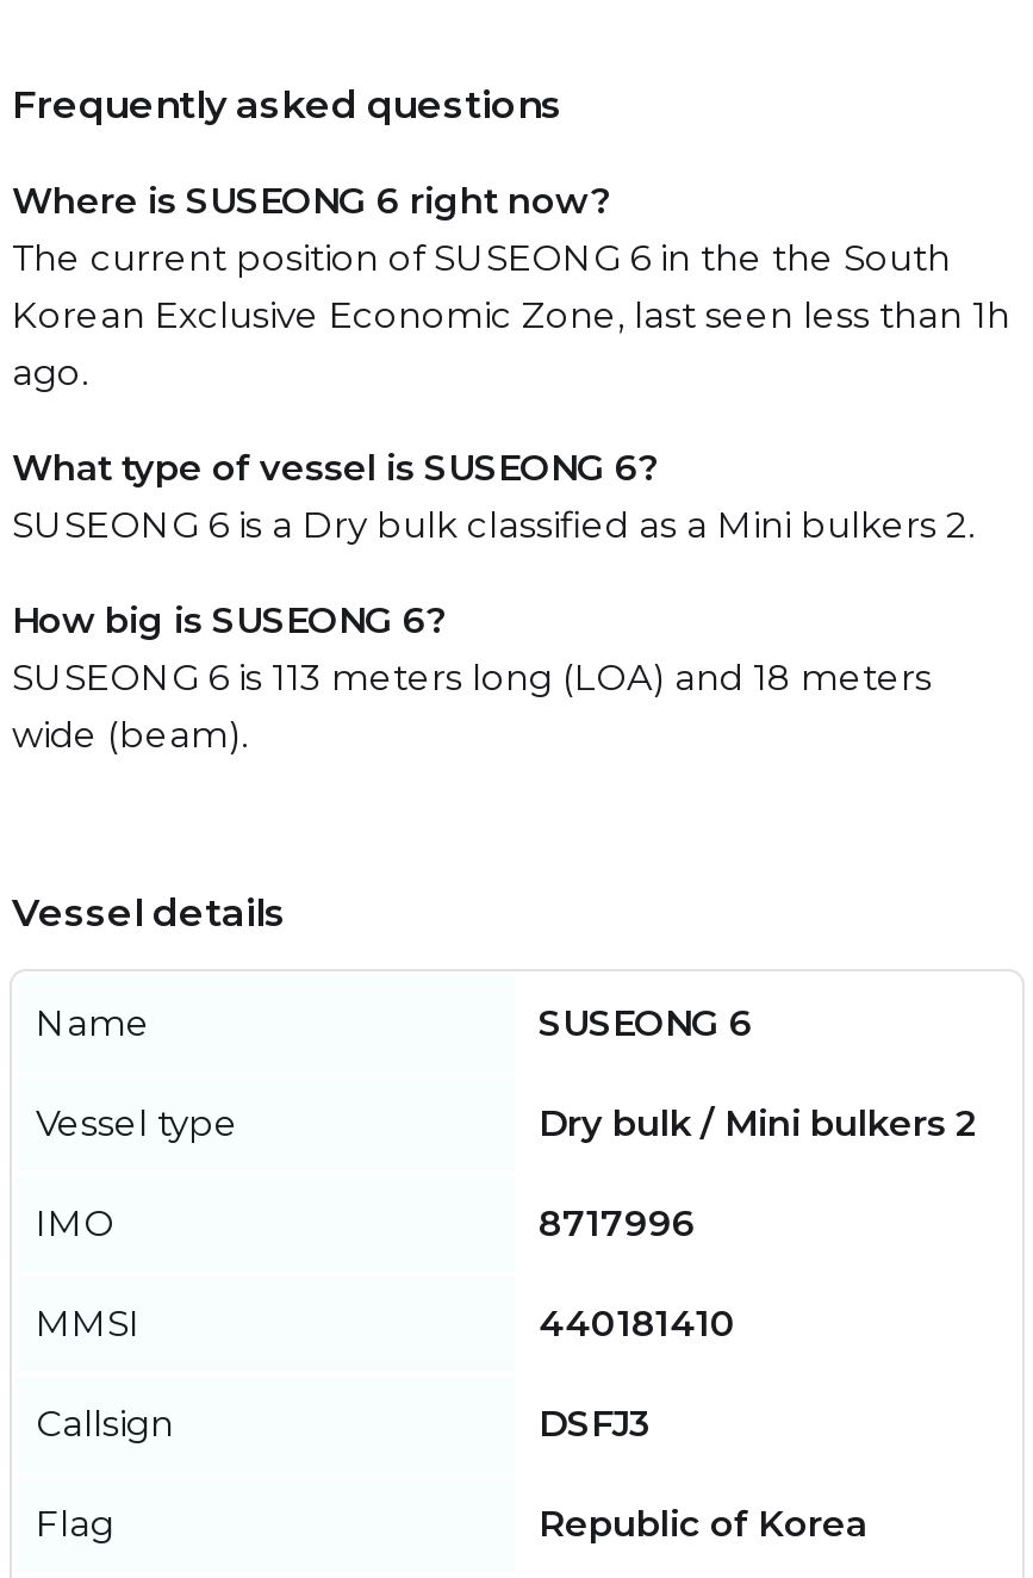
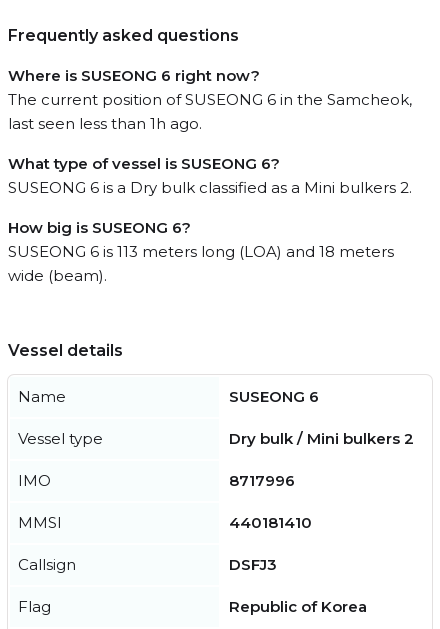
- The current position of SUSEONG 6 in the the South
- Korean Exclusive Economic Zone, last seen less than 1h
- ago.
+ The current position of SUSEONG 6 in the Samcheok,
+ last seen less than 1h ago.
